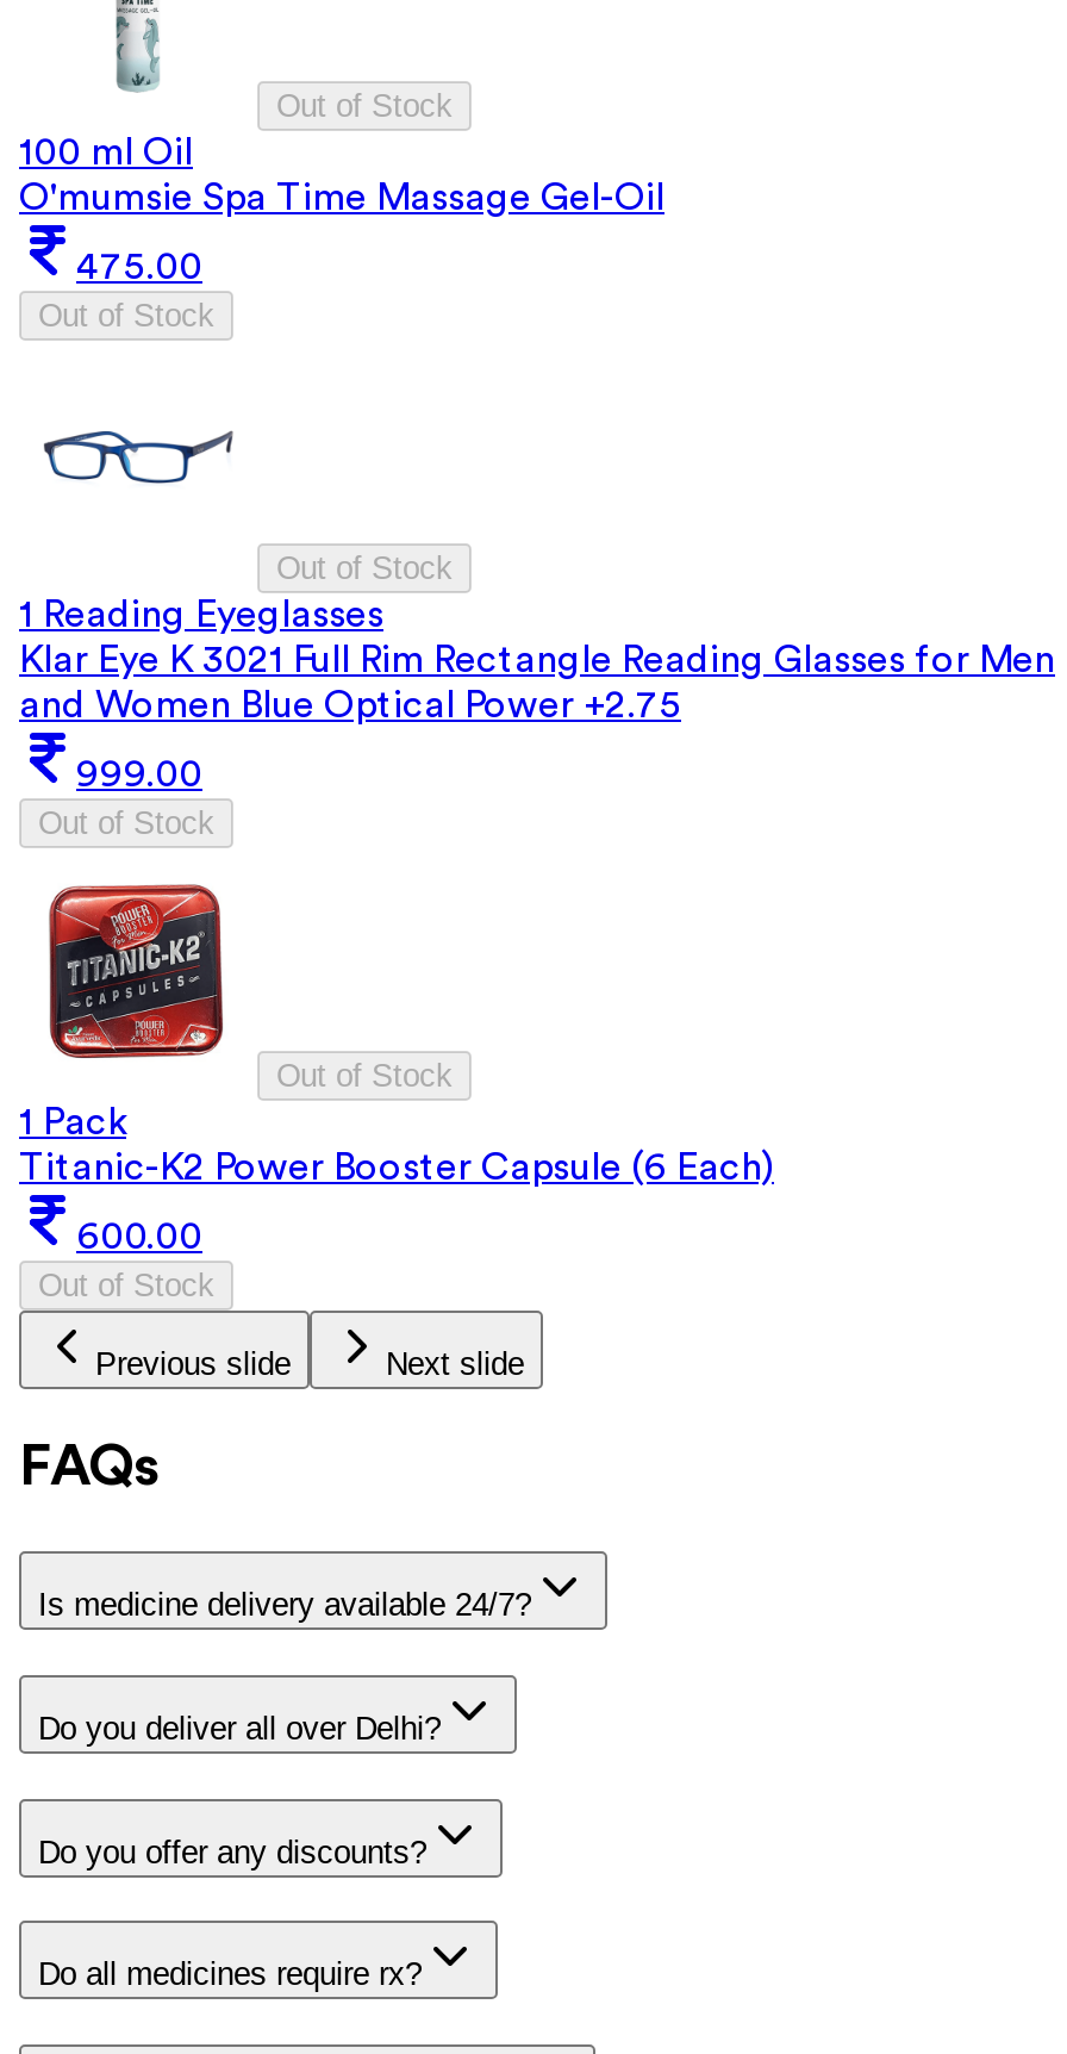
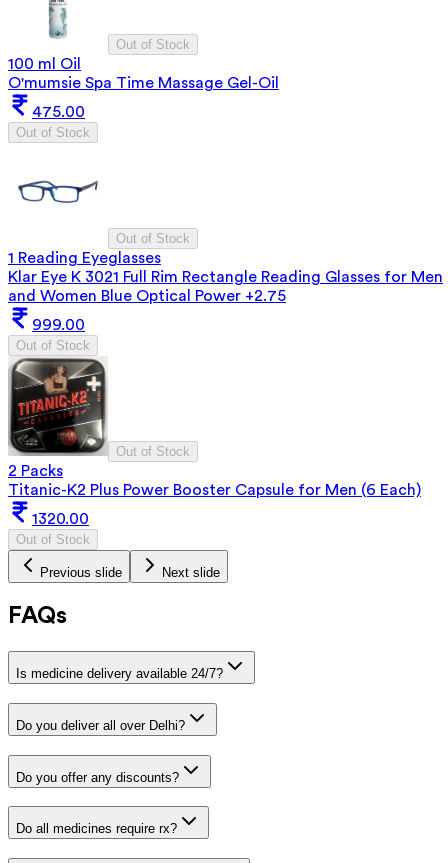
- [image]
- 1 Pack
- Titanic-K2 Power Booster Capsule (6 Each)
+ [image]
+ 2 Packs
+ Titanic-K2 Plus Power Booster Capsule for Men (6 Each)

- 600.00
+ 1320.00
